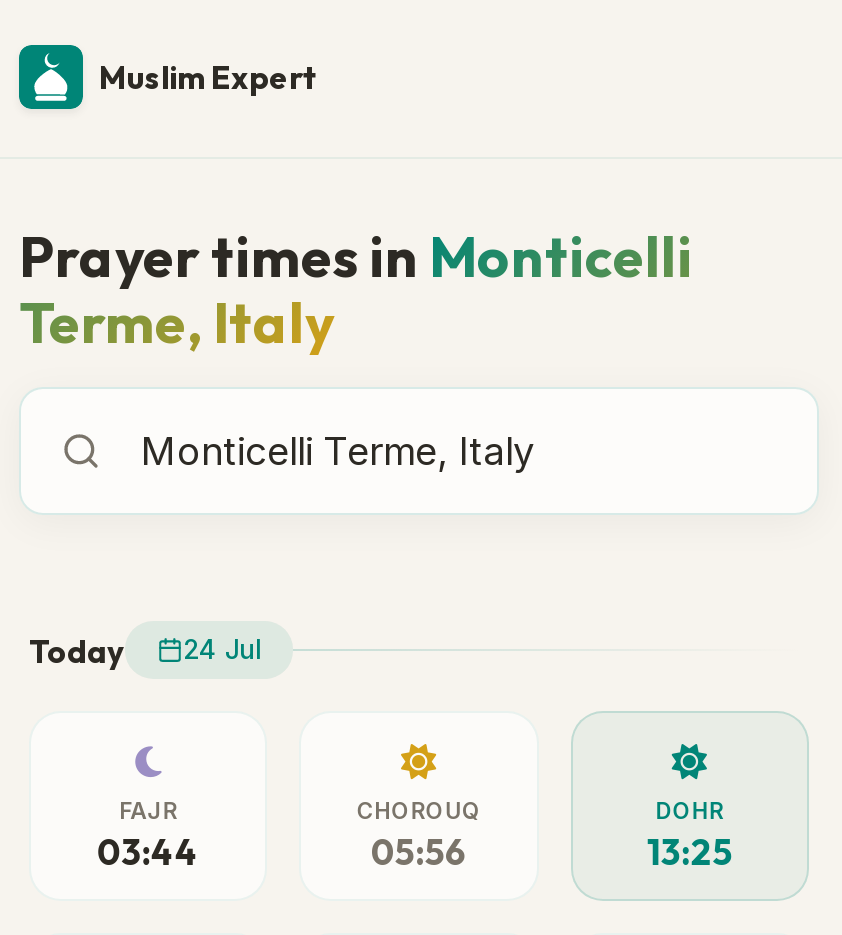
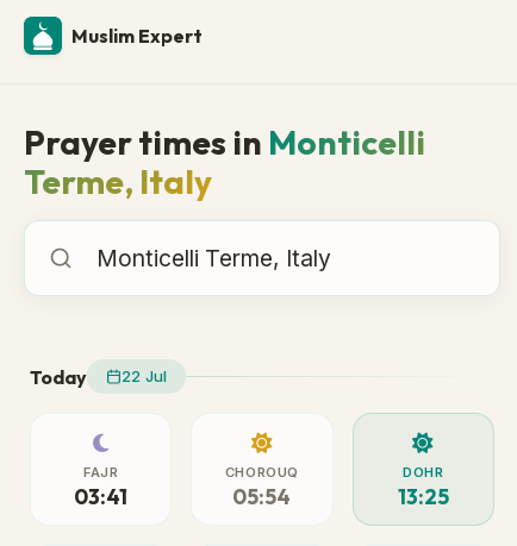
- Today 24 Jul
+ Today 22 Jul

- 03:44
+ 03:41

- 05:56
+ 05:54
